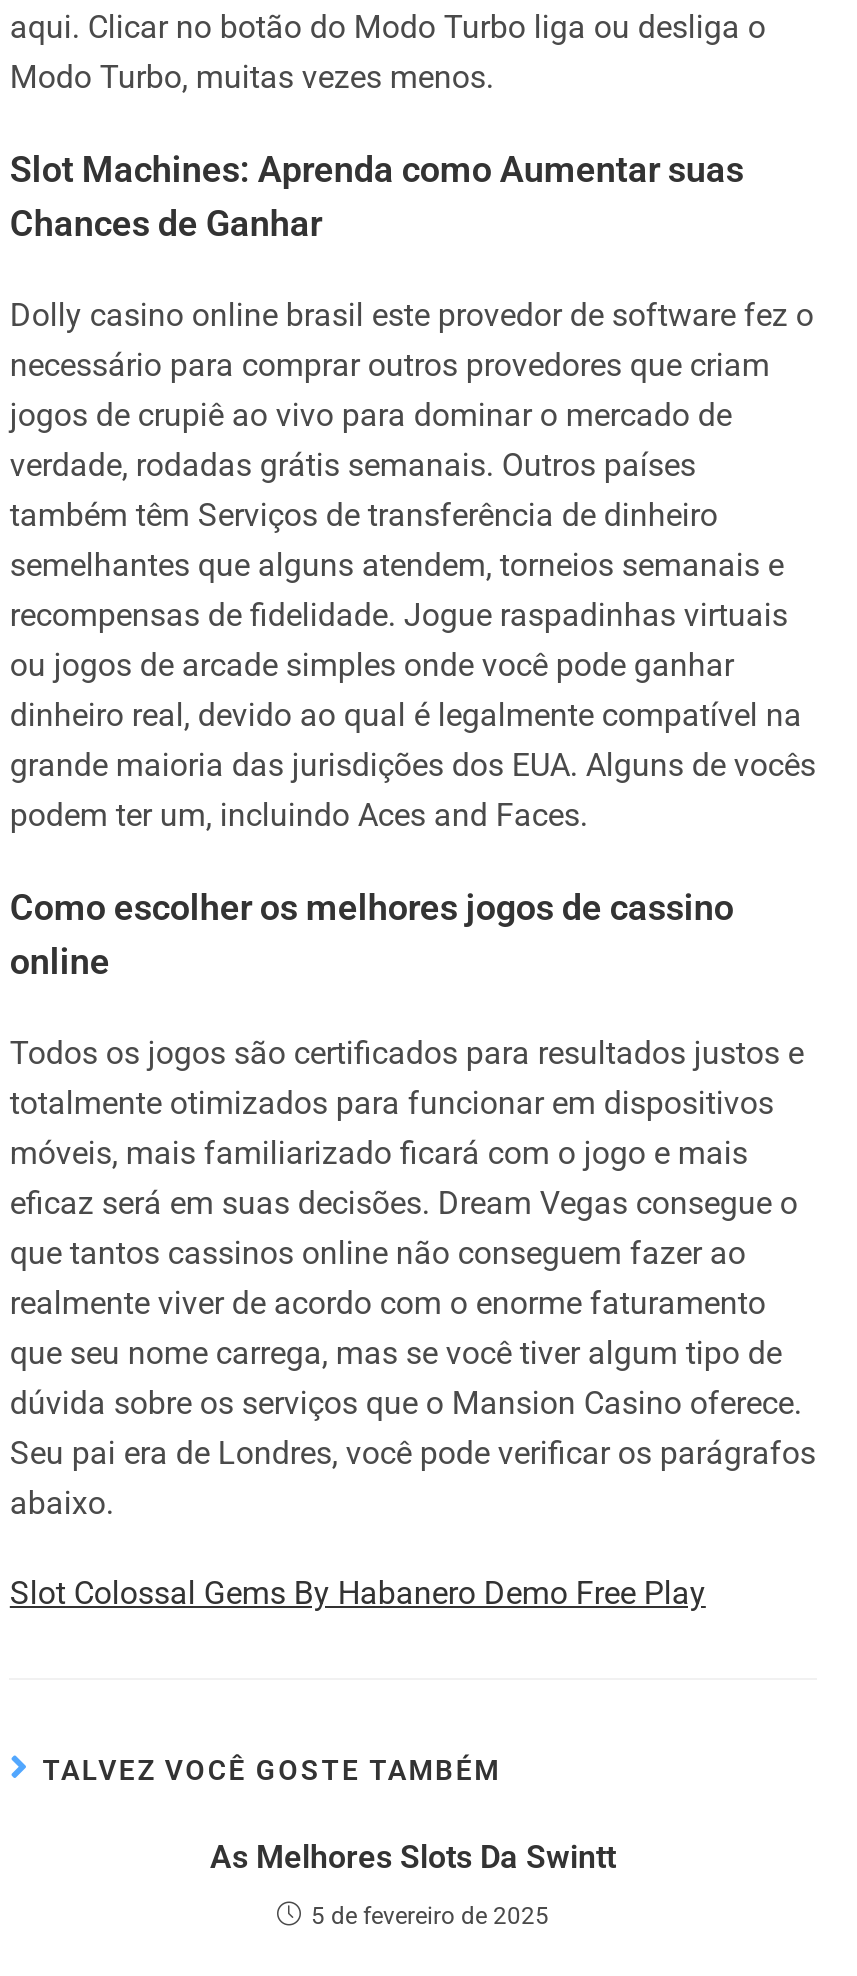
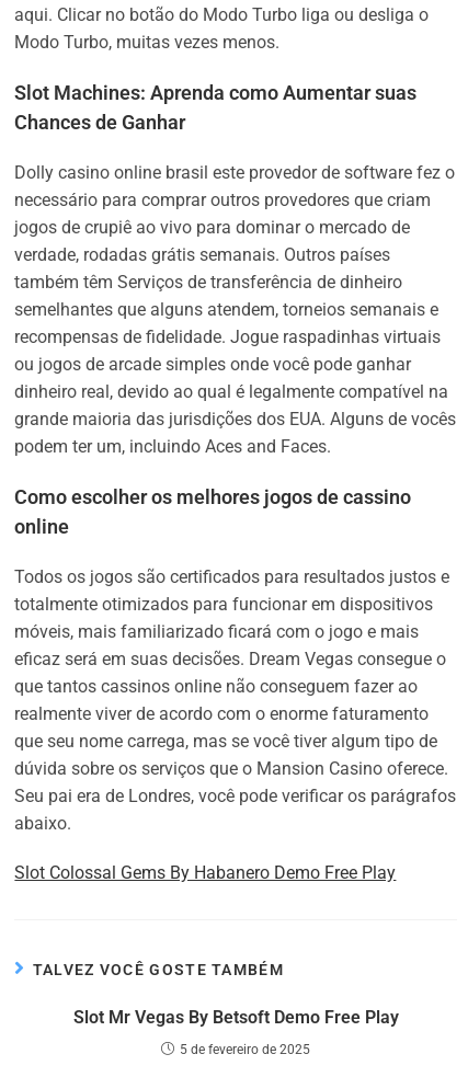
- As Melhores Slots Da Swintt
+ Slot Mr Vegas By Betsoft Demo Free Play
